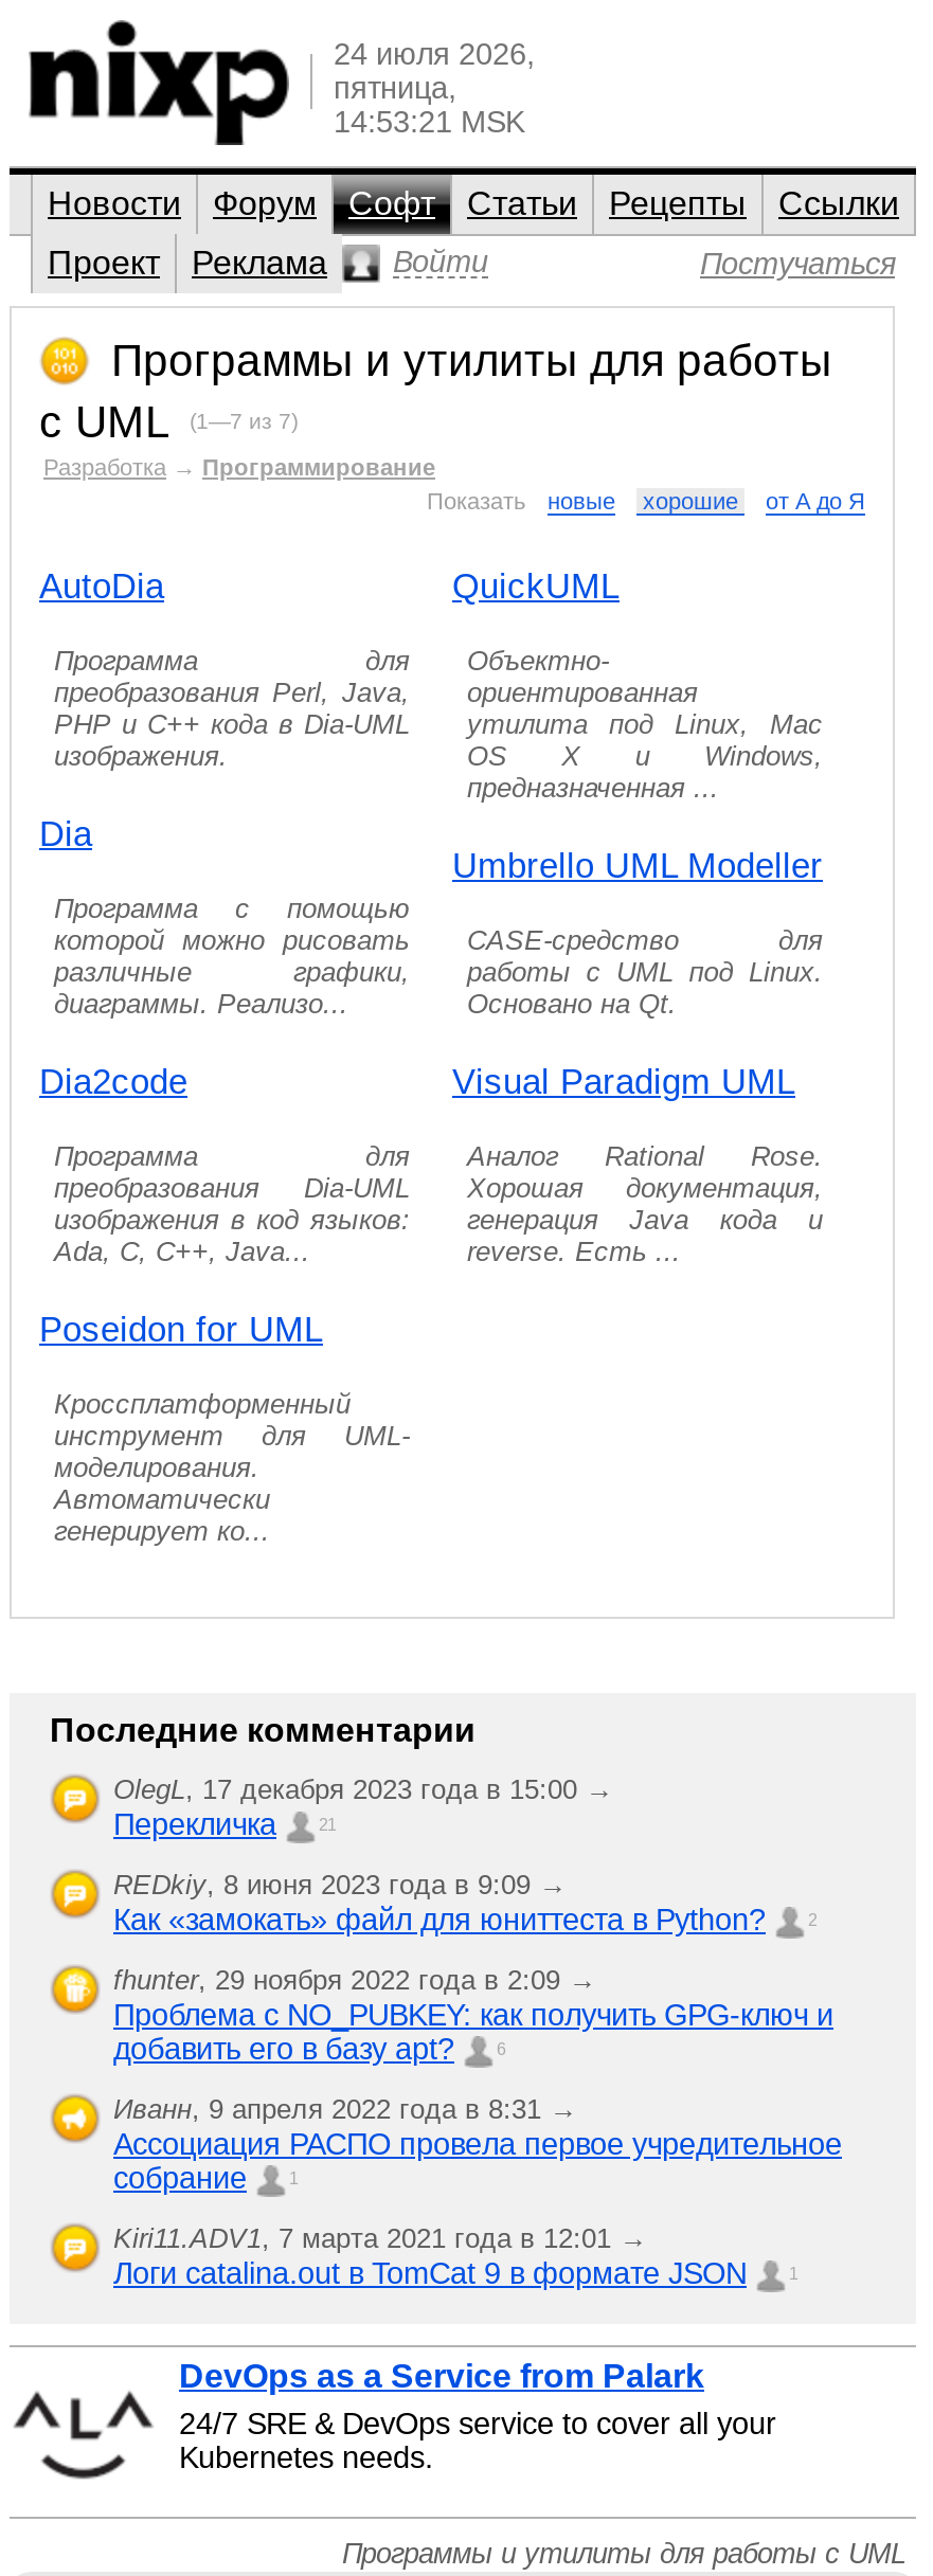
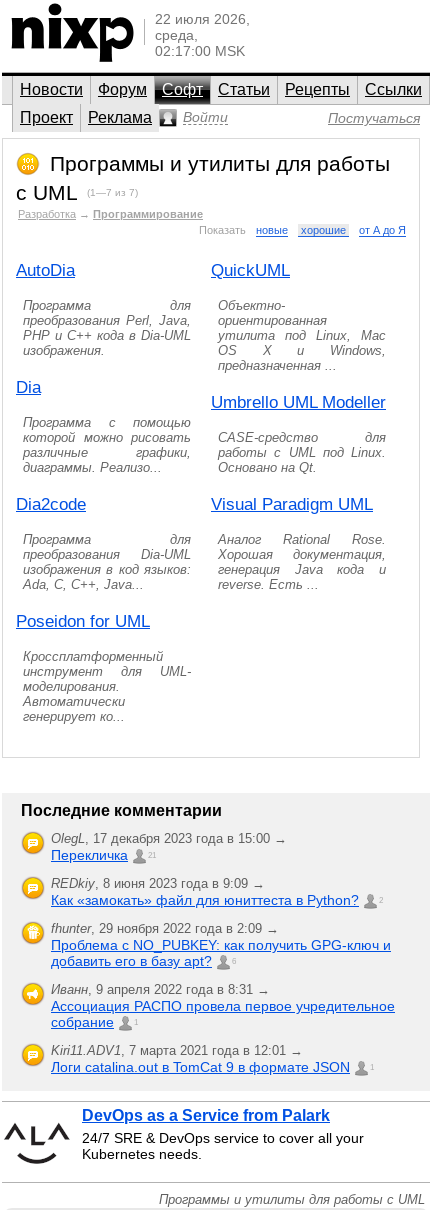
- 24 июля 2026,
- пятница,
- 14:53:21 MSK
+ 22 июля 2026,
+ среда,
+ 02:17:00 MSK
